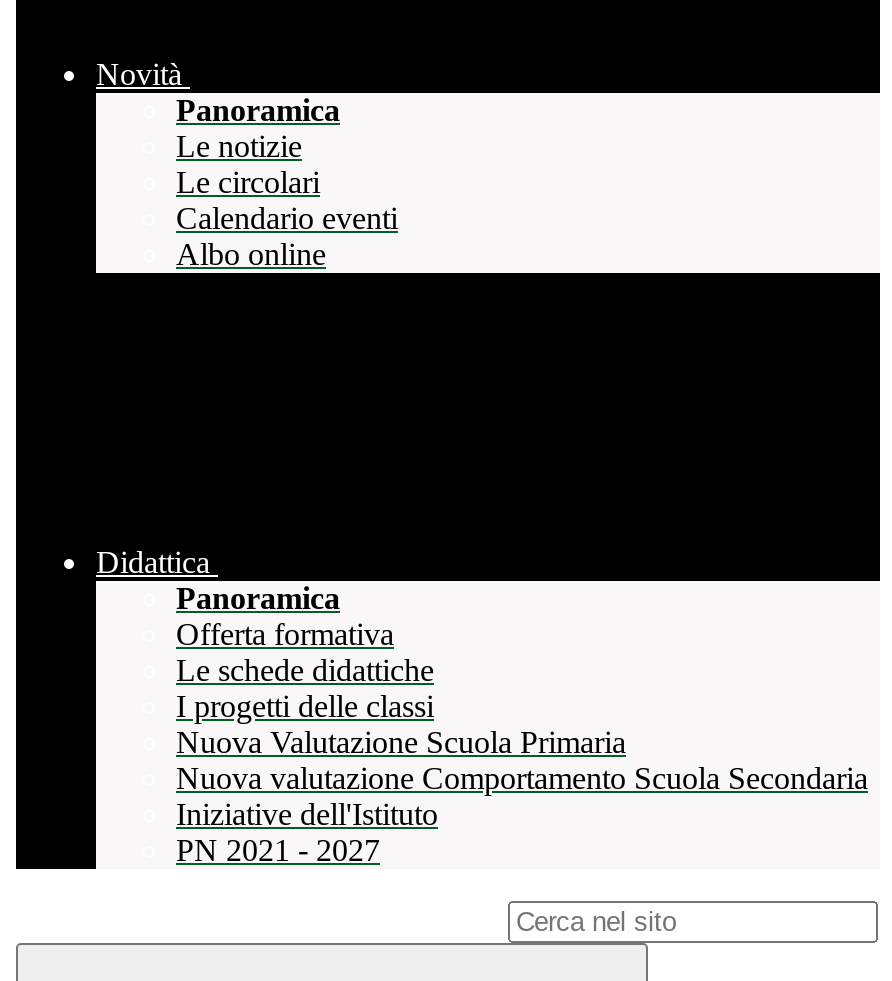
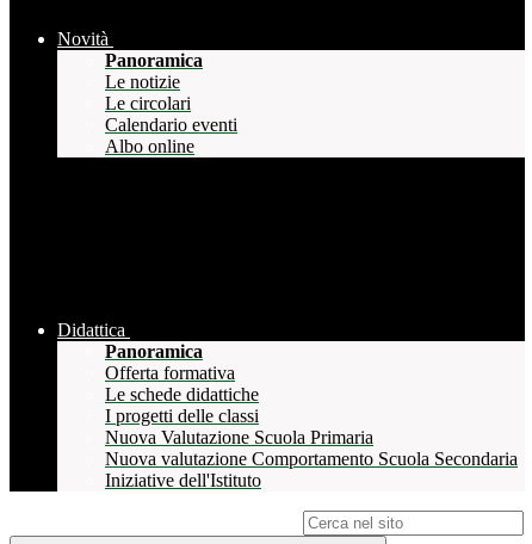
- PN 2021 - 2027
